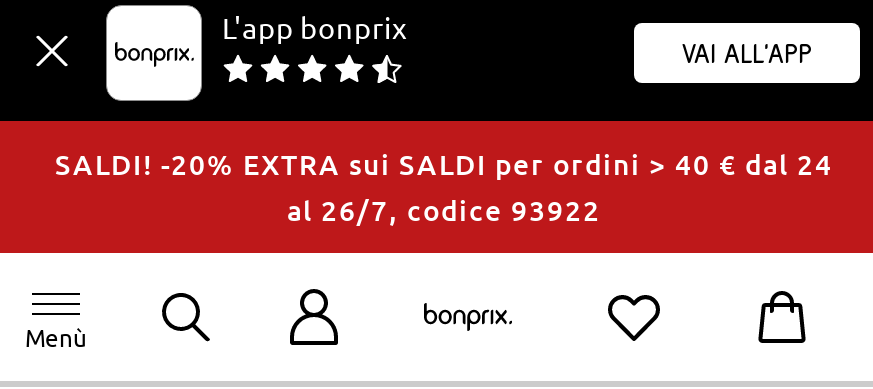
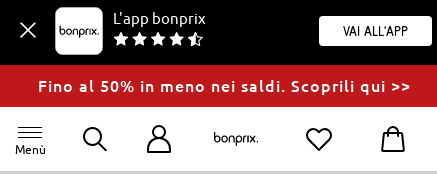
- SALDI! -20% EXTRA sui SALDI per ordini > 40 € dal 24
- al 26/7, codice 93922
+ Fino al 50% in meno nei saldi. Scoprili qui >>
